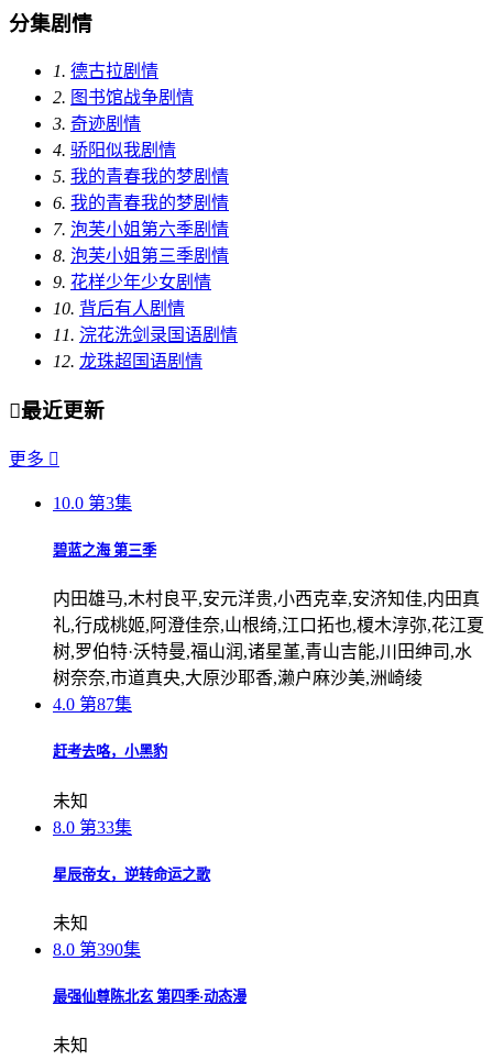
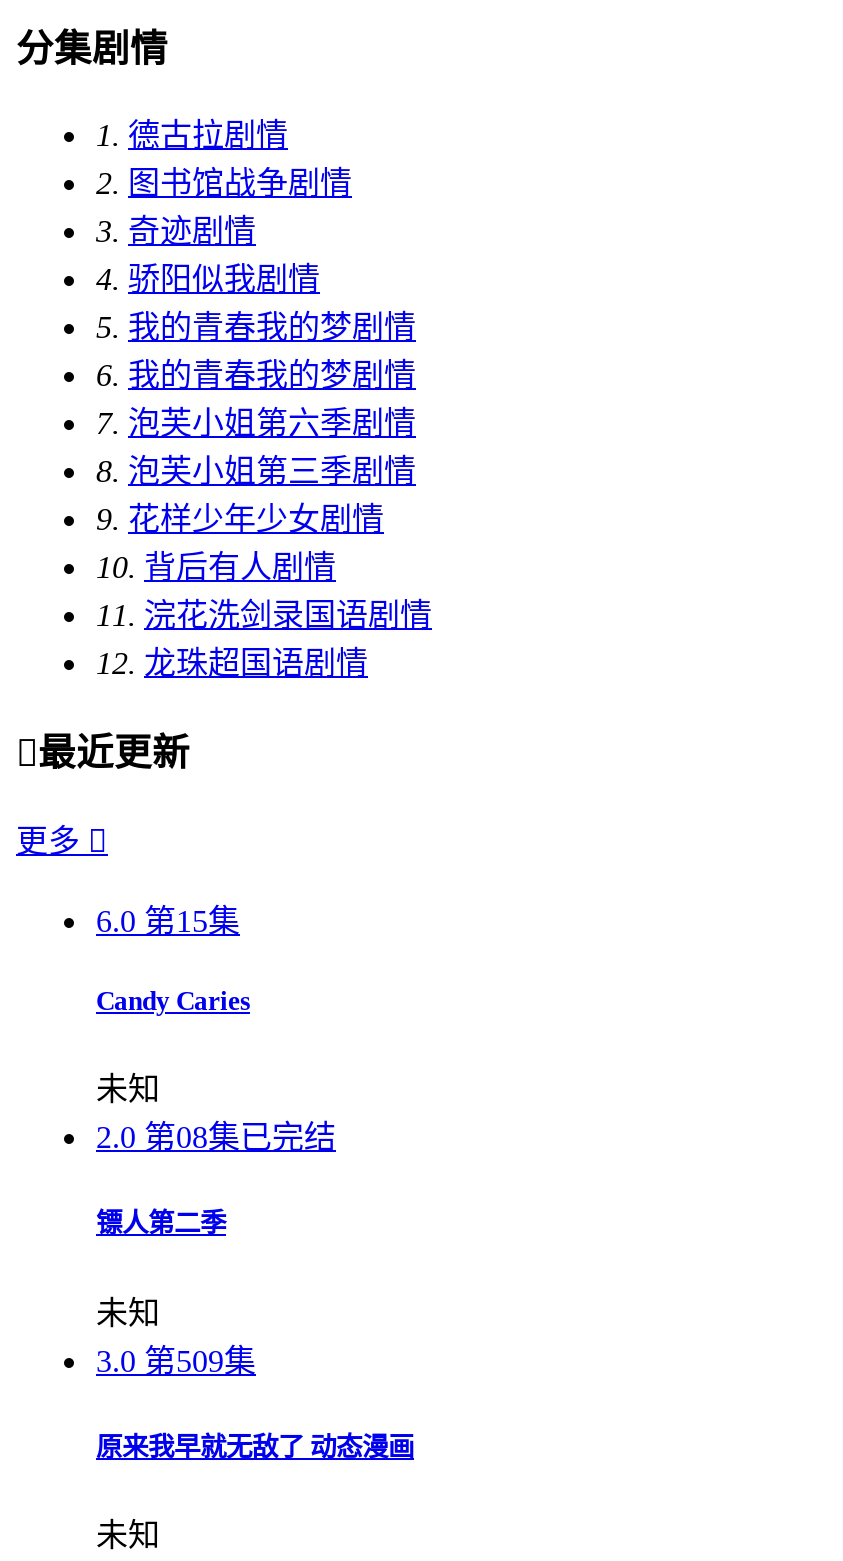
- 10.0 第3集
- 碧蓝之海 第三季
- 内田雄马,木村良平,安元洋贵,小西克幸,安济知佳,内田真
- 礼,行成桃姬,阿澄佳奈,山根绮,江口拓也,榎木淳弥,花江夏
- 树,罗伯特·沃特曼,福山润,诸星堇,青山吉能,川田绅司,水
- 树奈奈,市道真央,大原沙耶香,濑户麻沙美,洲崎绫
- 4.0 第87集
- 赶考去咯，小黑豹
+ 6.0 第15集
+ Candy Caries

- 8.0 第33集
+ 2.0 第08集已完结

- 星辰帝女，逆转命运之歌
+ 镖人第二季

- 8.0 第390集
+ 3.0 第509集

- 最强仙尊陈北玄 第四季·动态漫
+ 原来我早就无敌了 动态漫画
